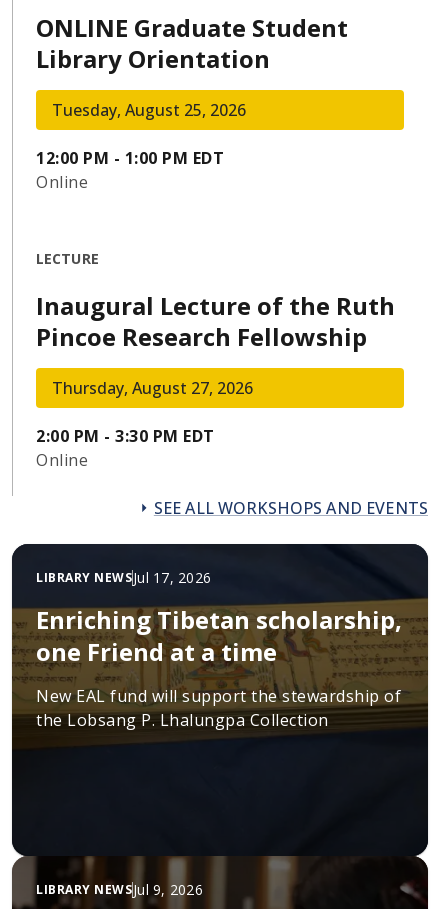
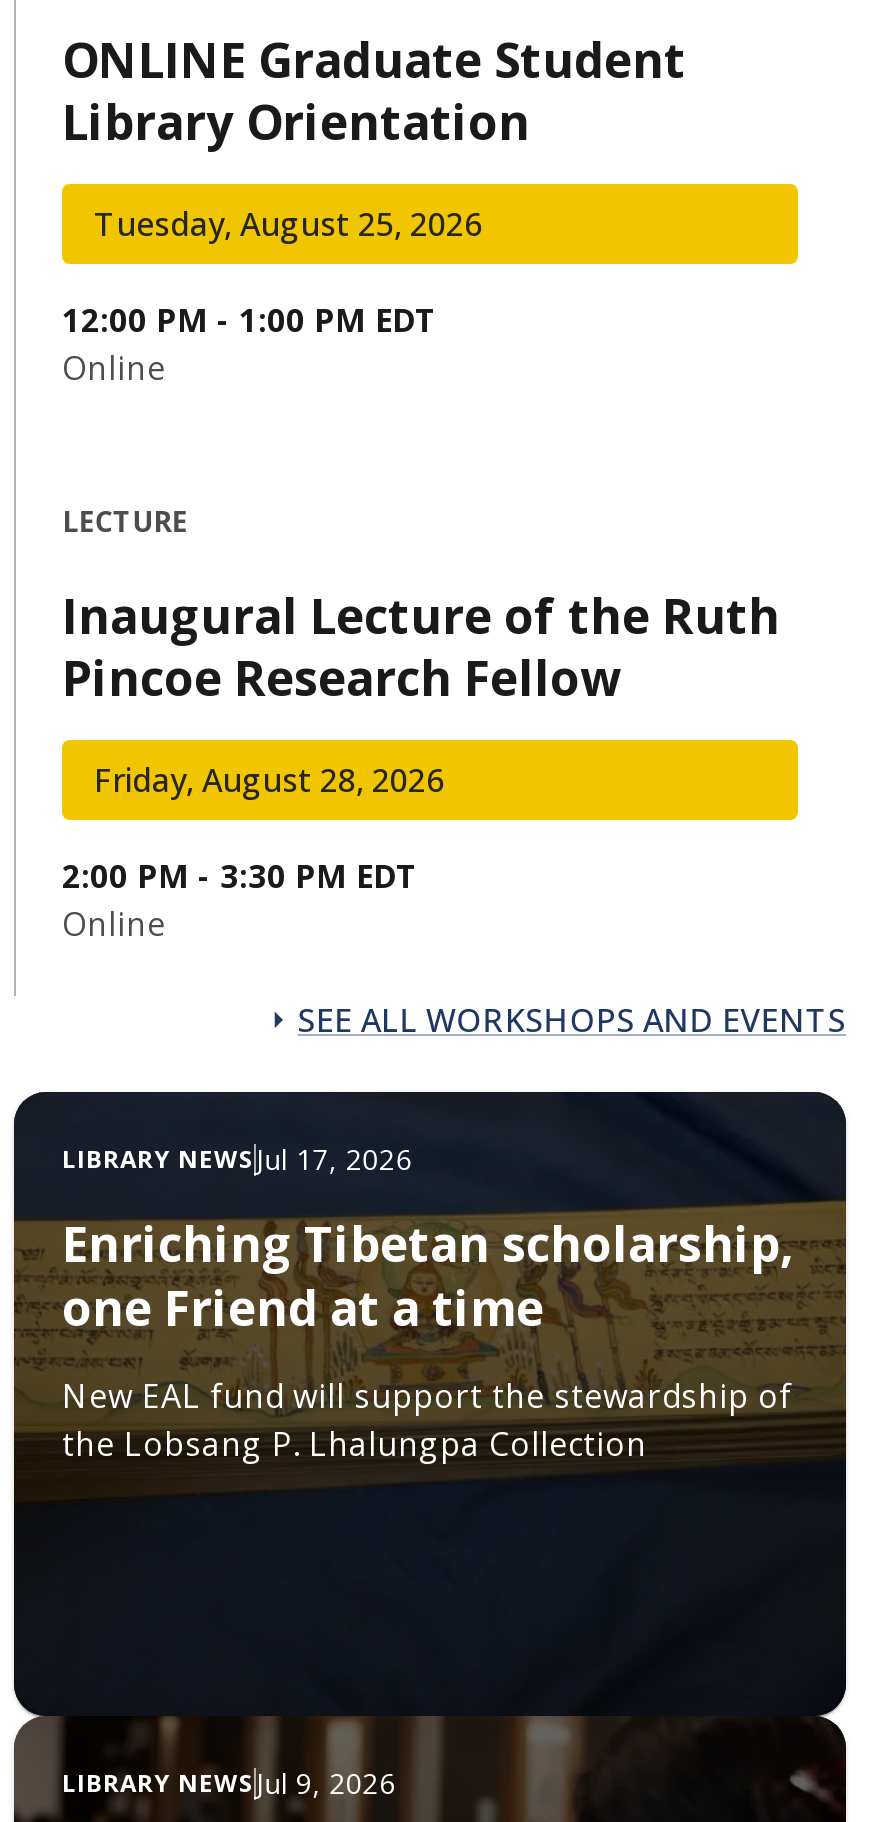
- Pincoe Research Fellowship
+ Pincoe Research Fellow

- Thursday, August 27, 2026
+ Friday, August 28, 2026
